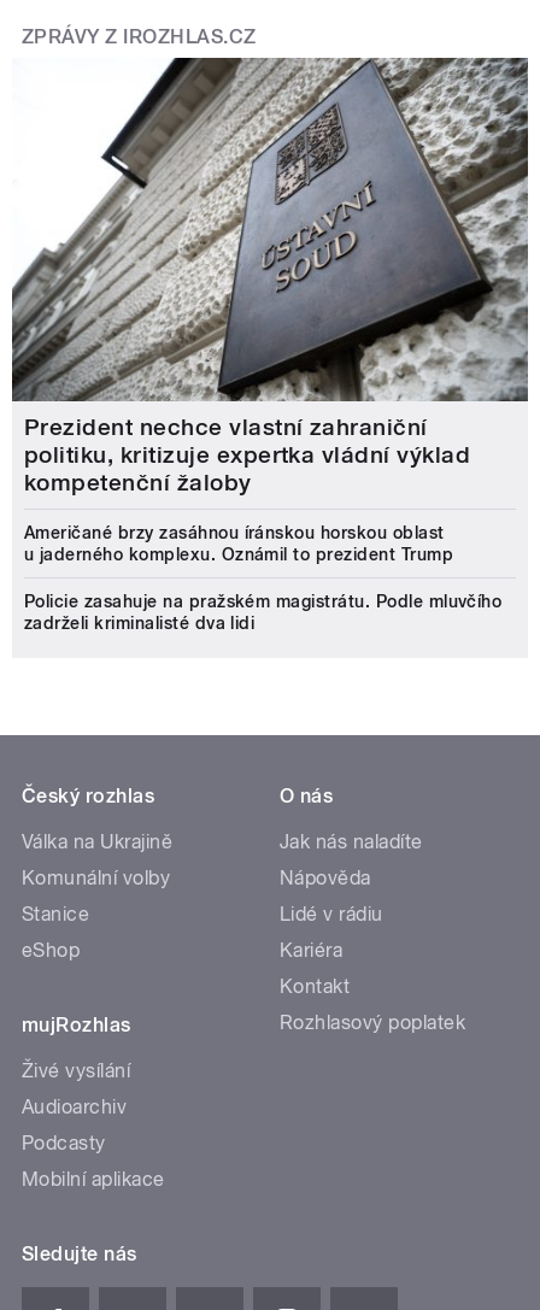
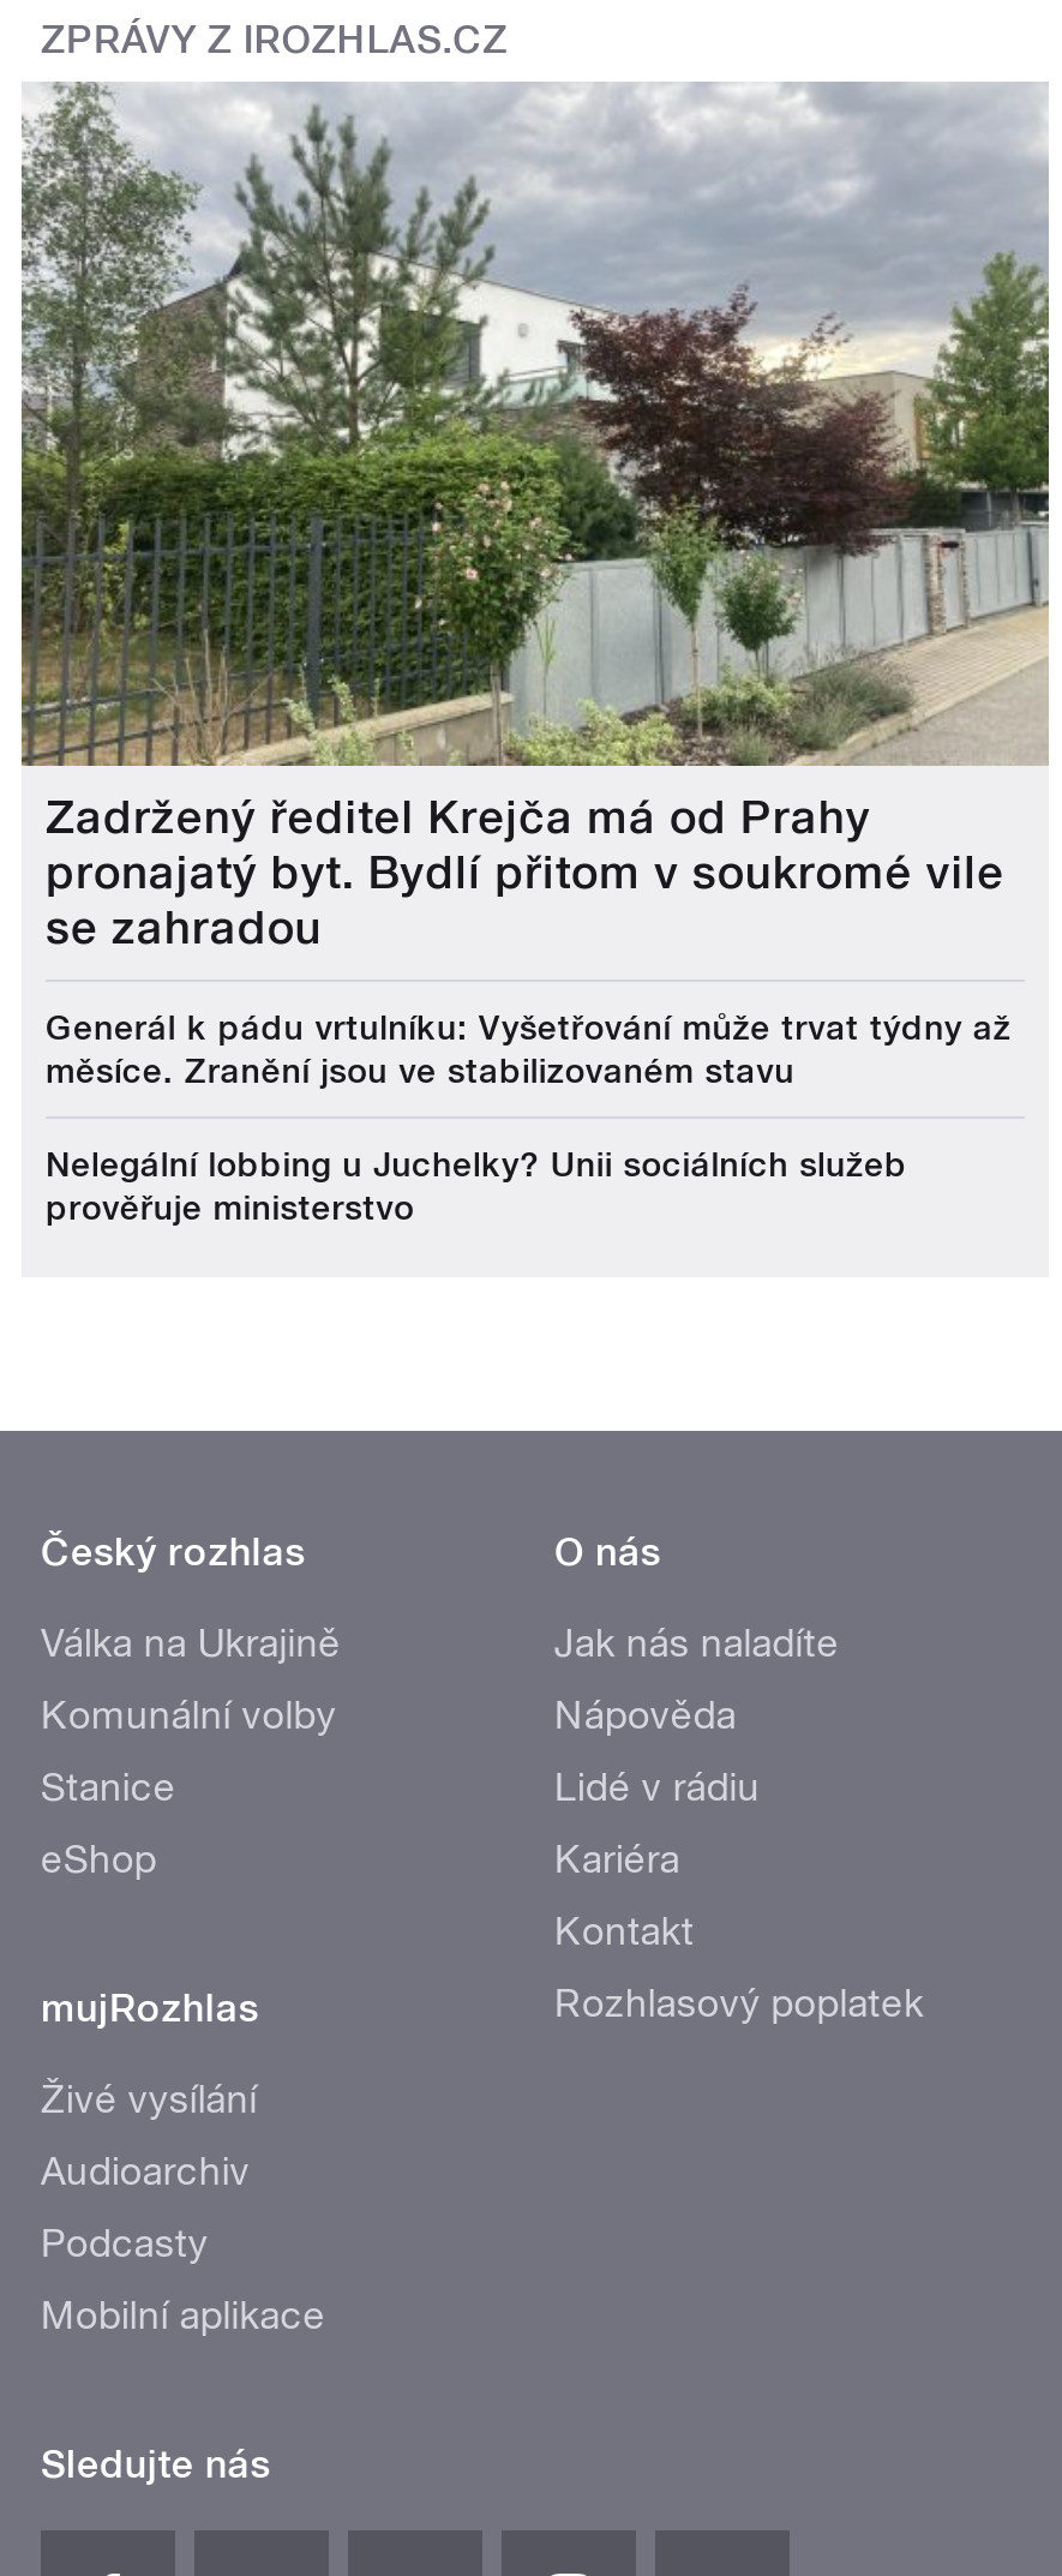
- [image]
- Prezident nechce vlastní zahraniční
- politiku, kritizuje expertka vládní výklad
- kompetenční žaloby
+ [image]
+ Zadržený ředitel Krejča má od Prahy
+ pronajatý byt. Bydlí přitom v soukromé vile
+ se zahradou

- Američané brzy zasáhnou íránskou horskou oblast
- u jaderného komplexu. Oznámil to prezident Trump
+ Generál k pádu vrtulníku: Vyšetřování může trvat týdny až
+ měsíce. Zranění jsou ve stabilizovaném stavu

- Policie zasahuje na pražském magistrátu. Podle mluvčího
- zadrželi kriminalisté dva lidi
+ Nelegální lobbing u Juchelky? Unii sociálních služeb
+ prověřuje ministerstvo
